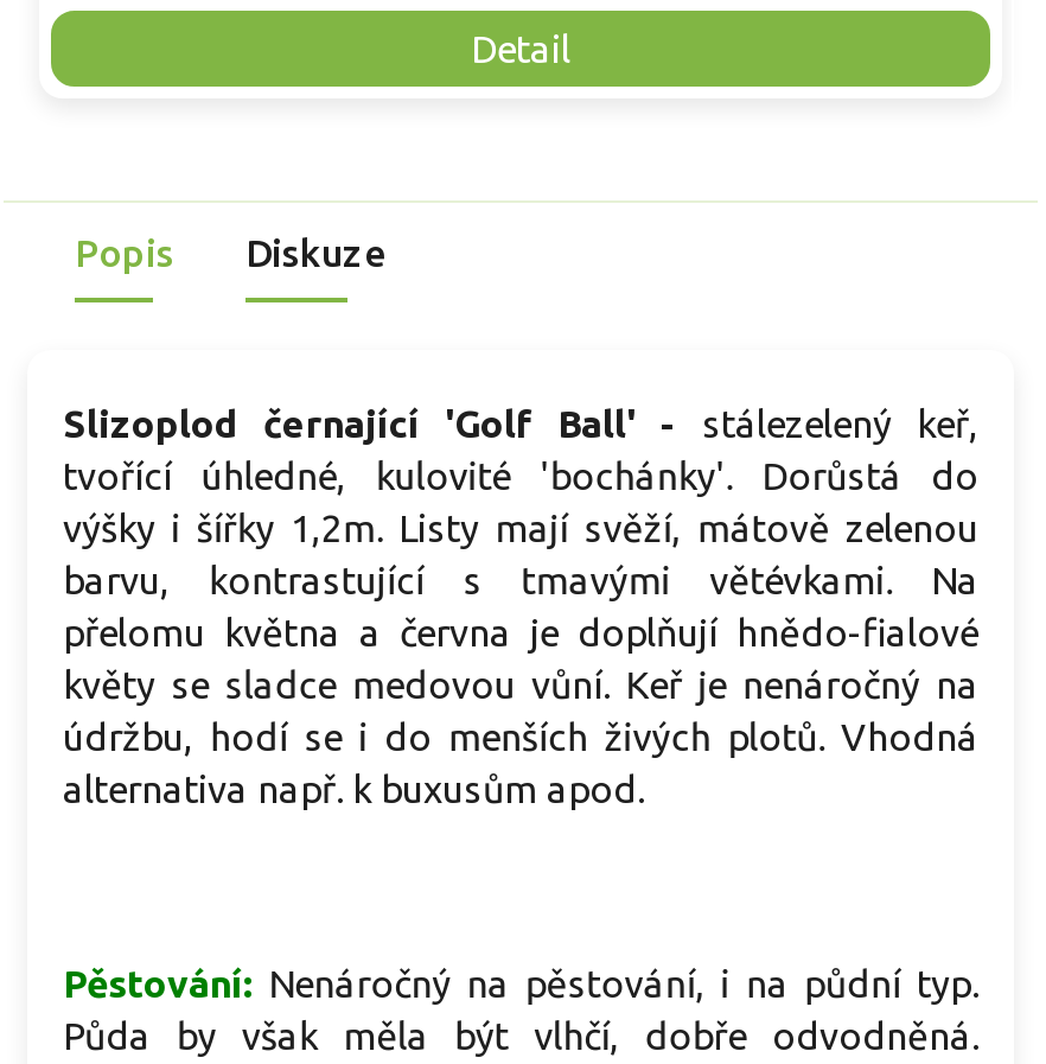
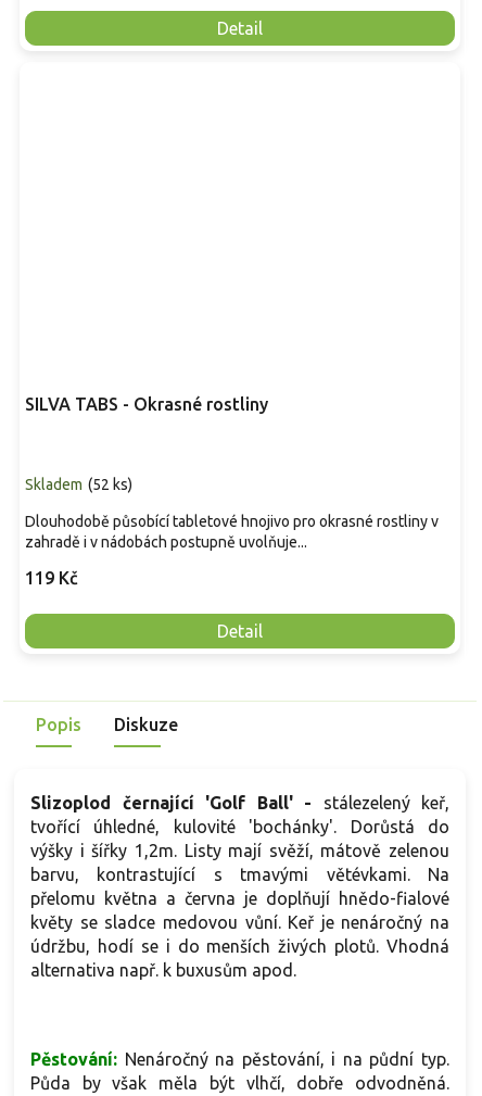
+ SILVA TABS - Okrasné rostliny

+ Skladem (52 ks)

+ 119 Kč
+ Detail

+ Dlouhodobě působící tabletové hnojivo pro okrasné rostliny v
+ zahradě i v nádobách postupně uvolňuje...
